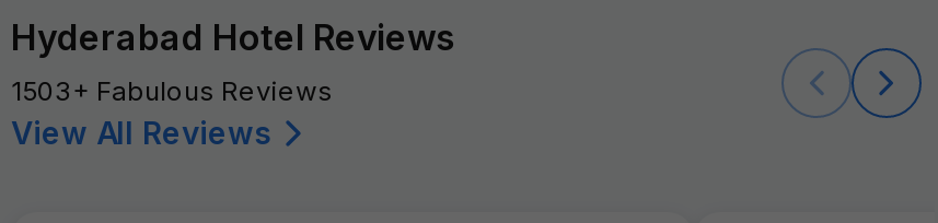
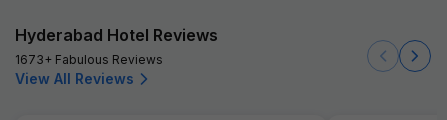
- 1503+ Fabulous Reviews
+ 1673+ Fabulous Reviews
